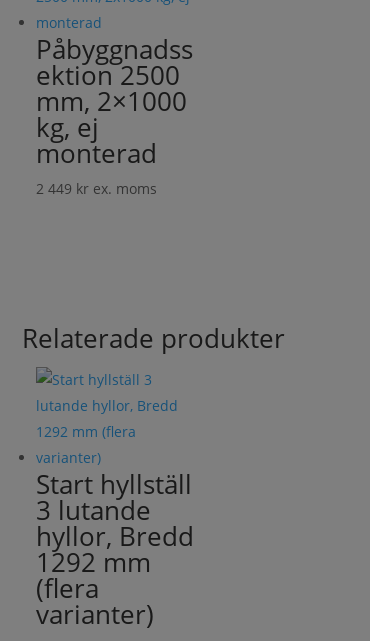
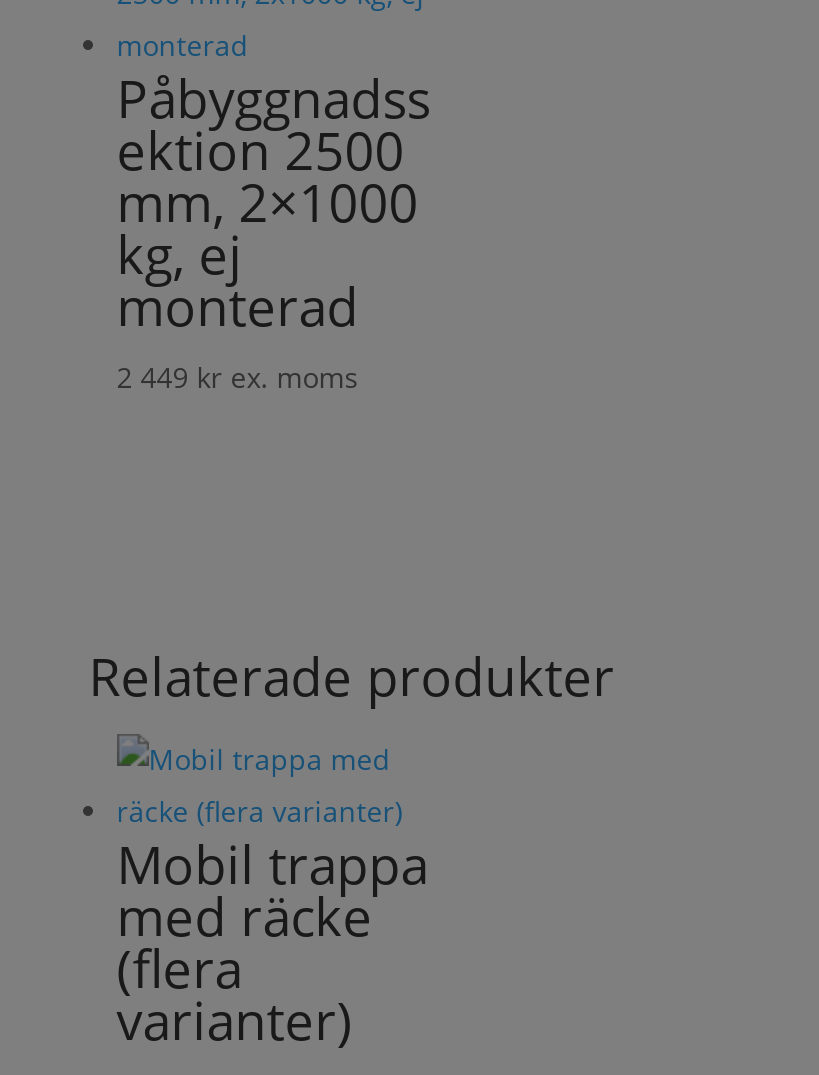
- Start hyllställ
- 3 lutande
- hyllor, Bredd
- 1292 mm
+ Mobil trappa
+ med räcke
